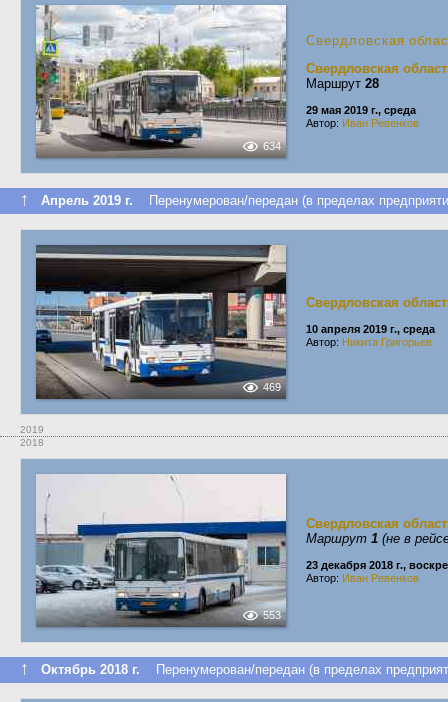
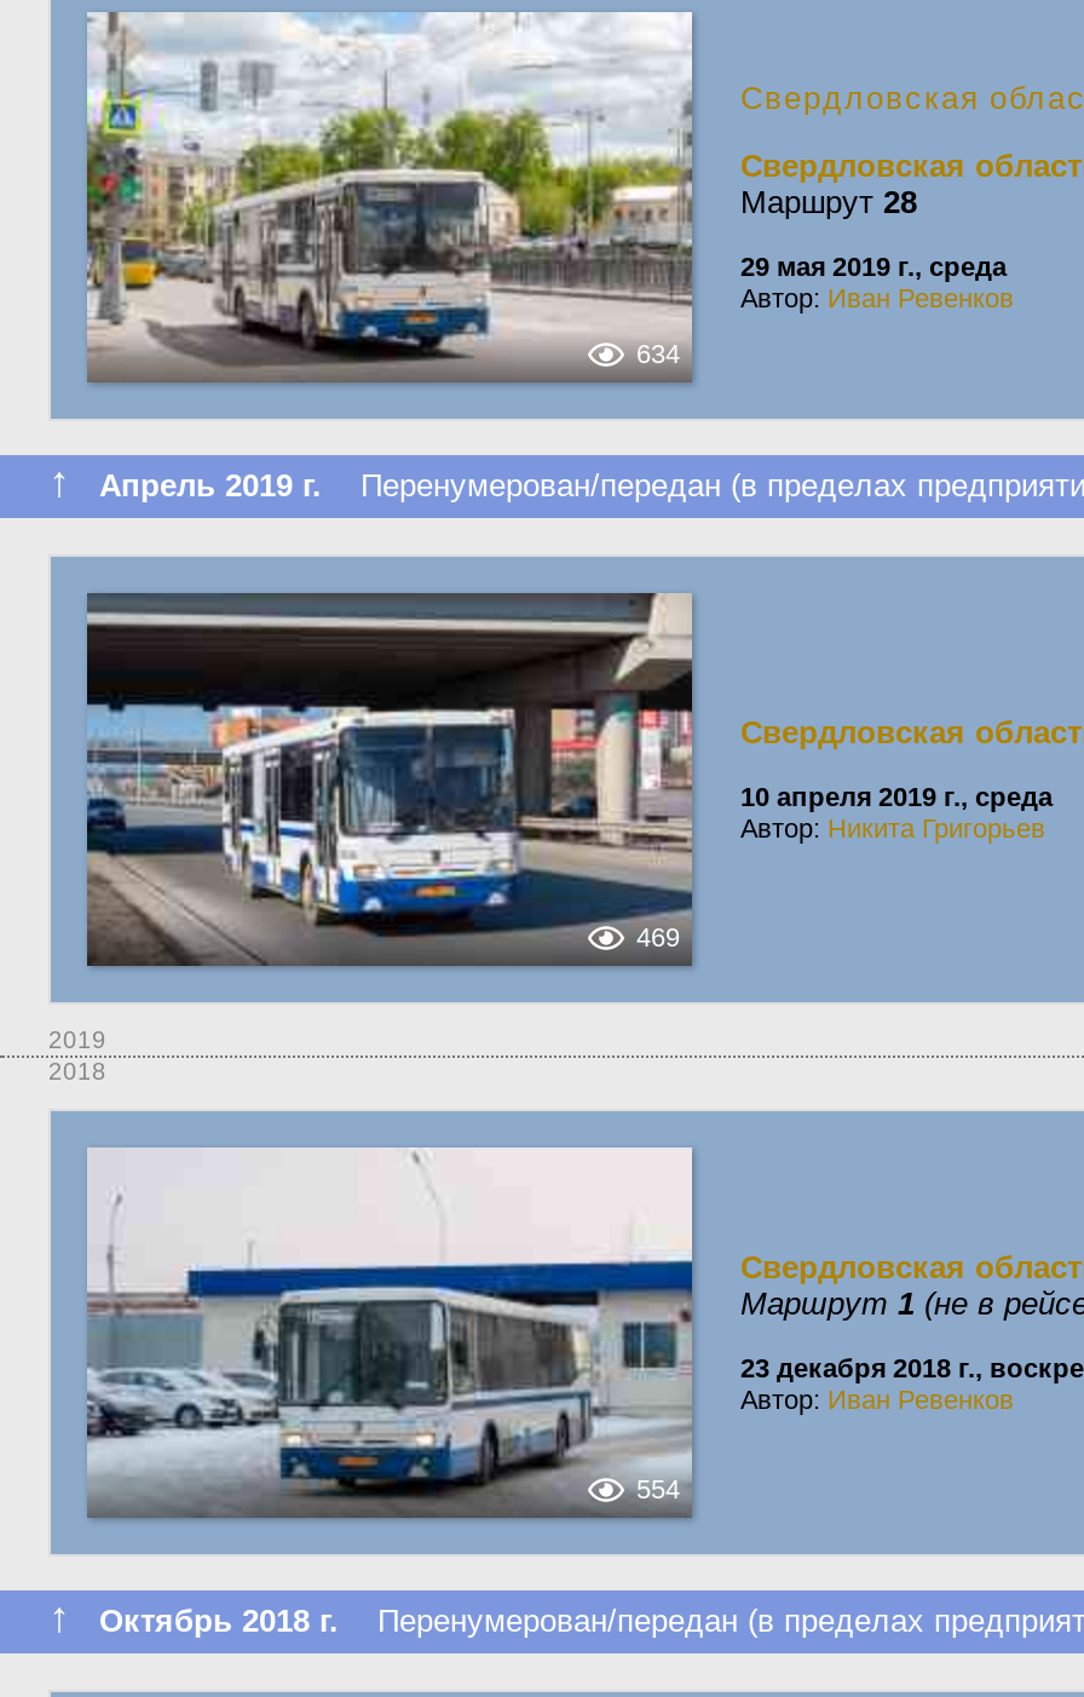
- 553
+ 554
